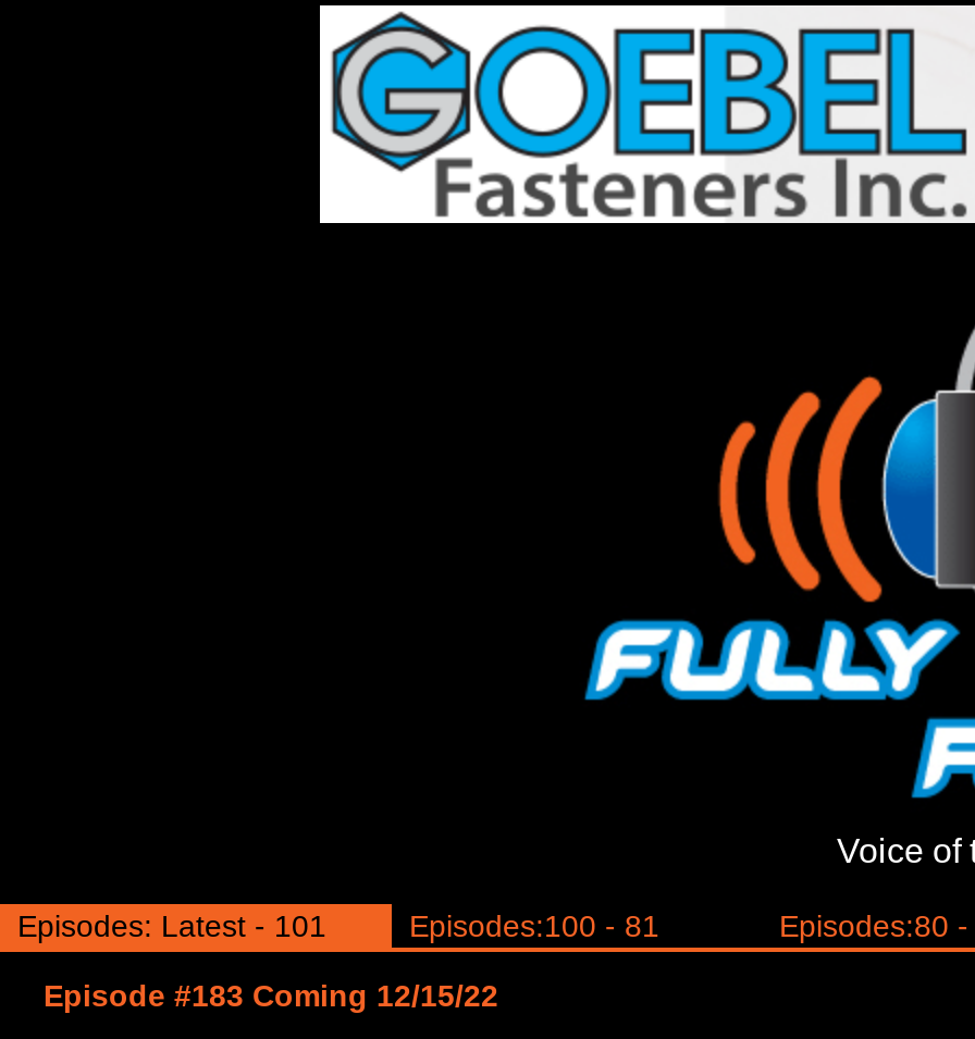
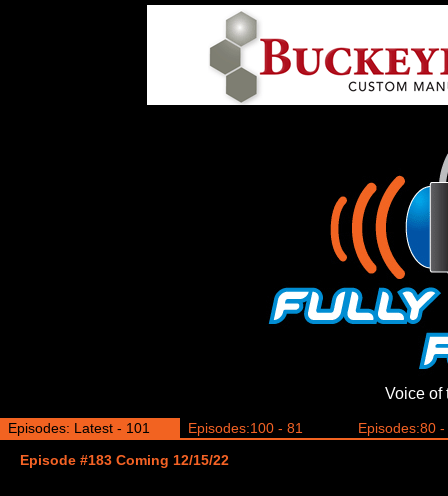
- [image]
+ [image]
